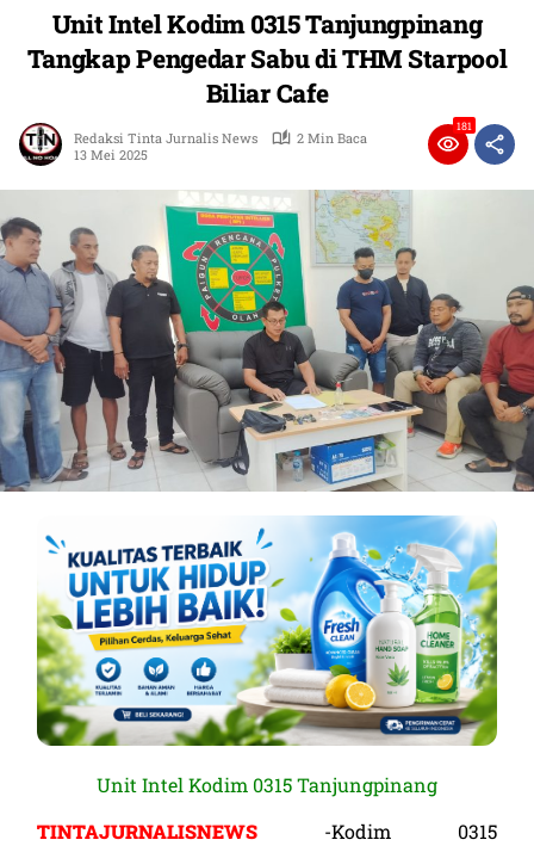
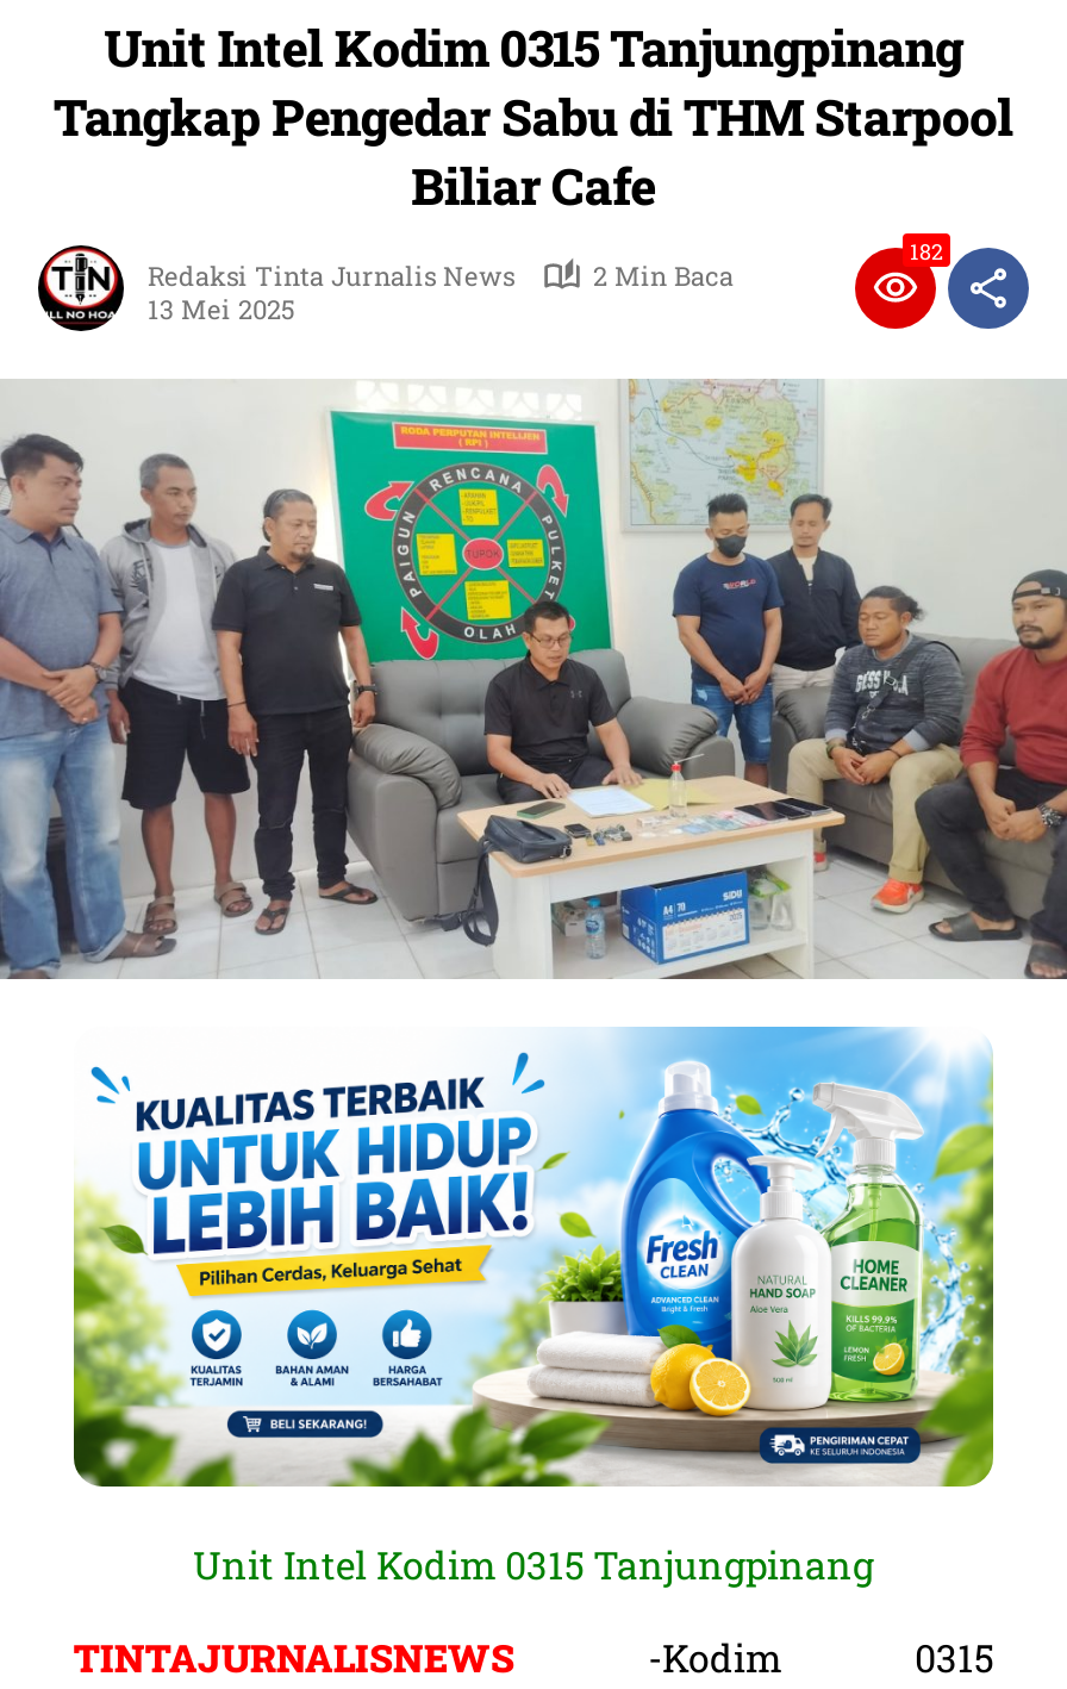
- 181
+ 182
